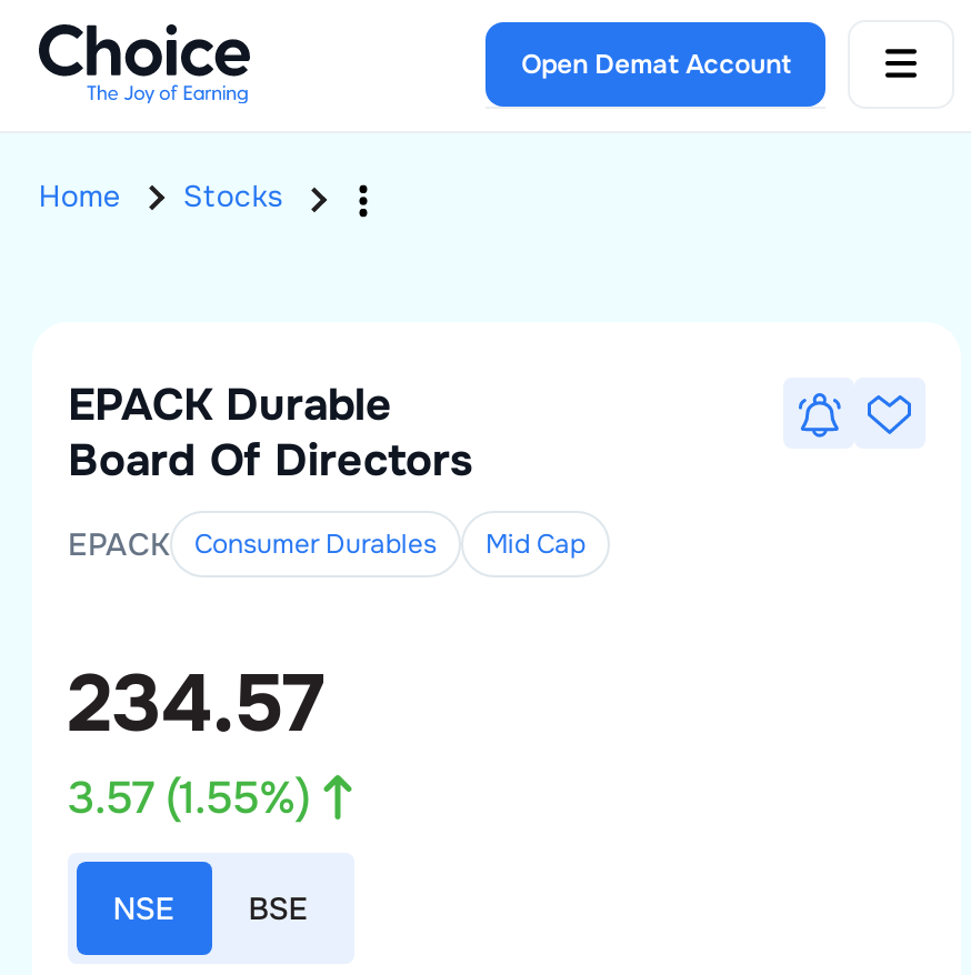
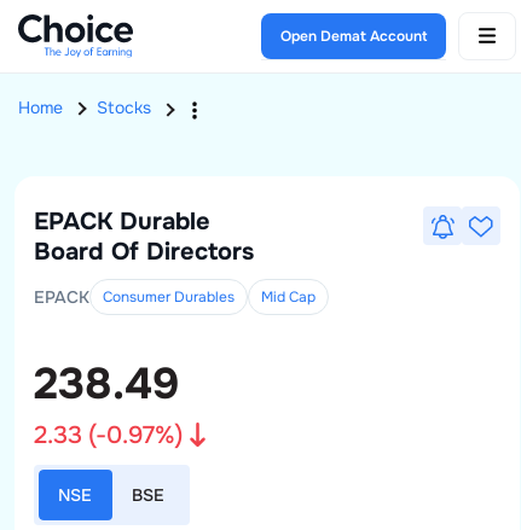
- 234.57
+ 238.49

- 3.57 (1.55%)
+ 2.33 (-0.97%)
